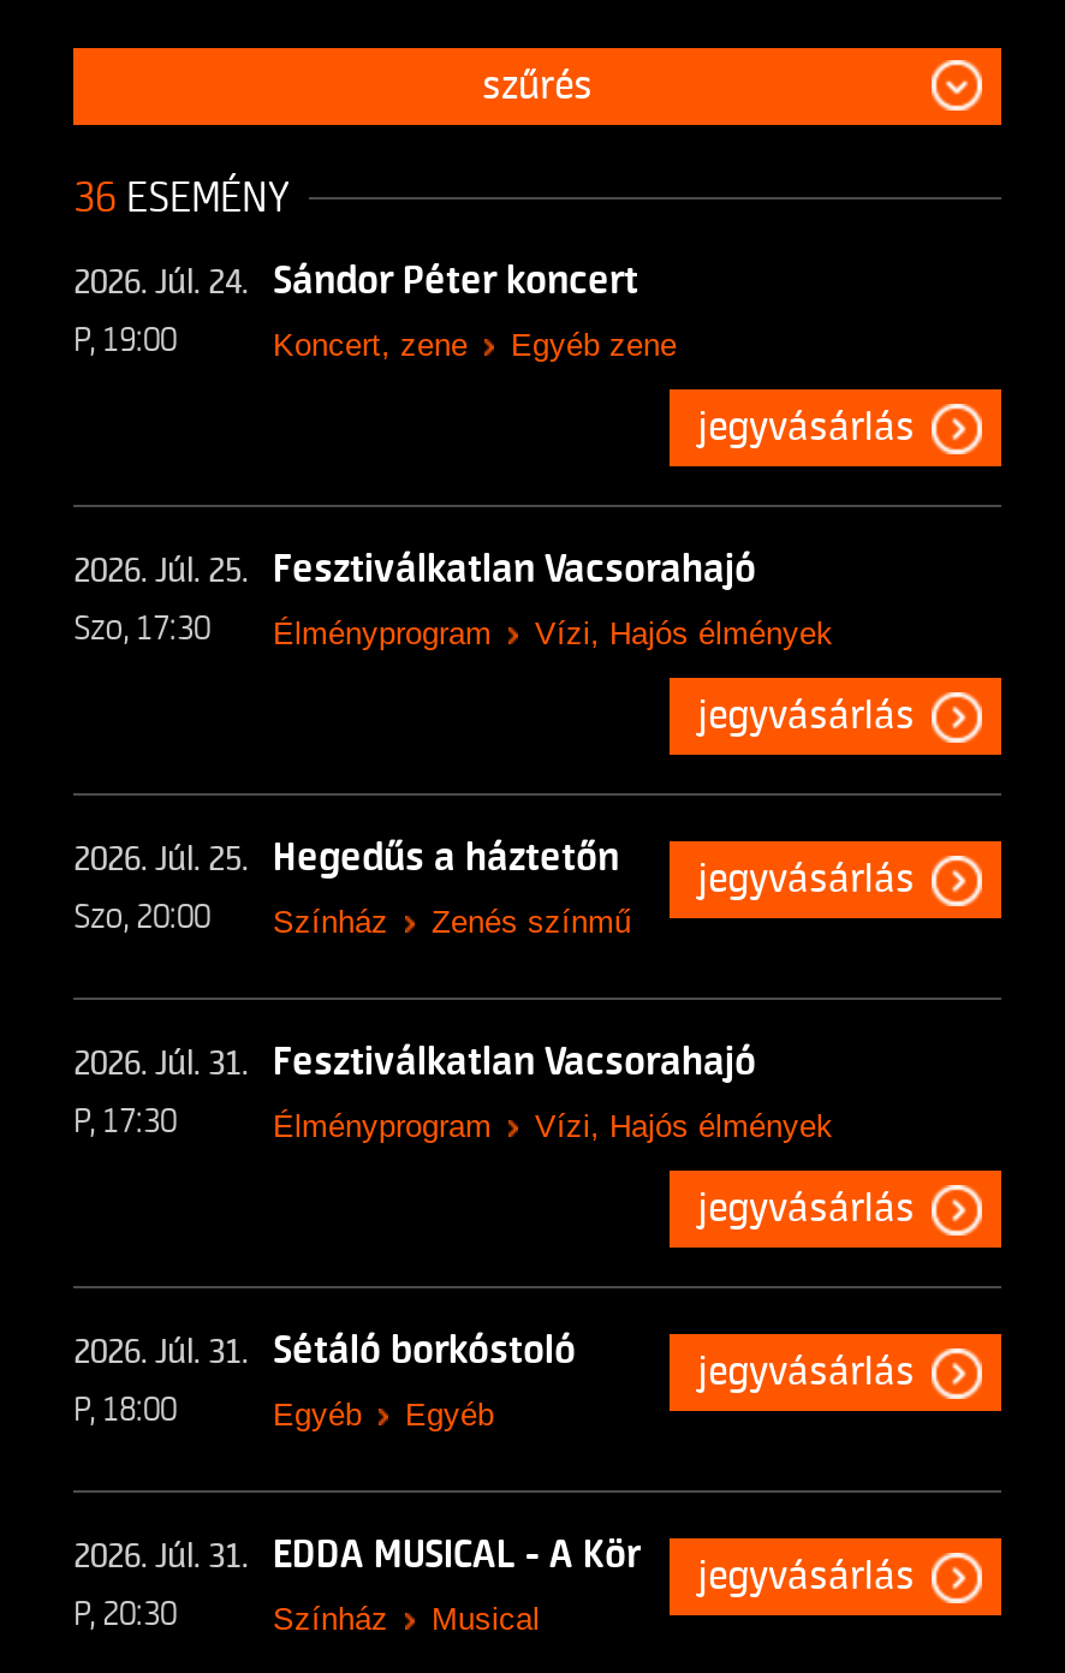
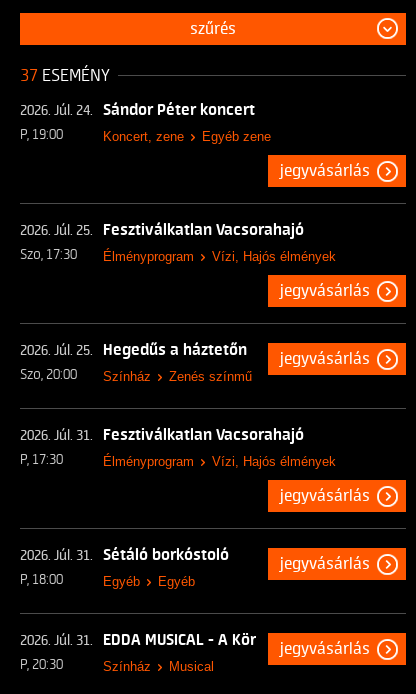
- 36 ESEMÉNY
+ 37 ESEMÉNY
